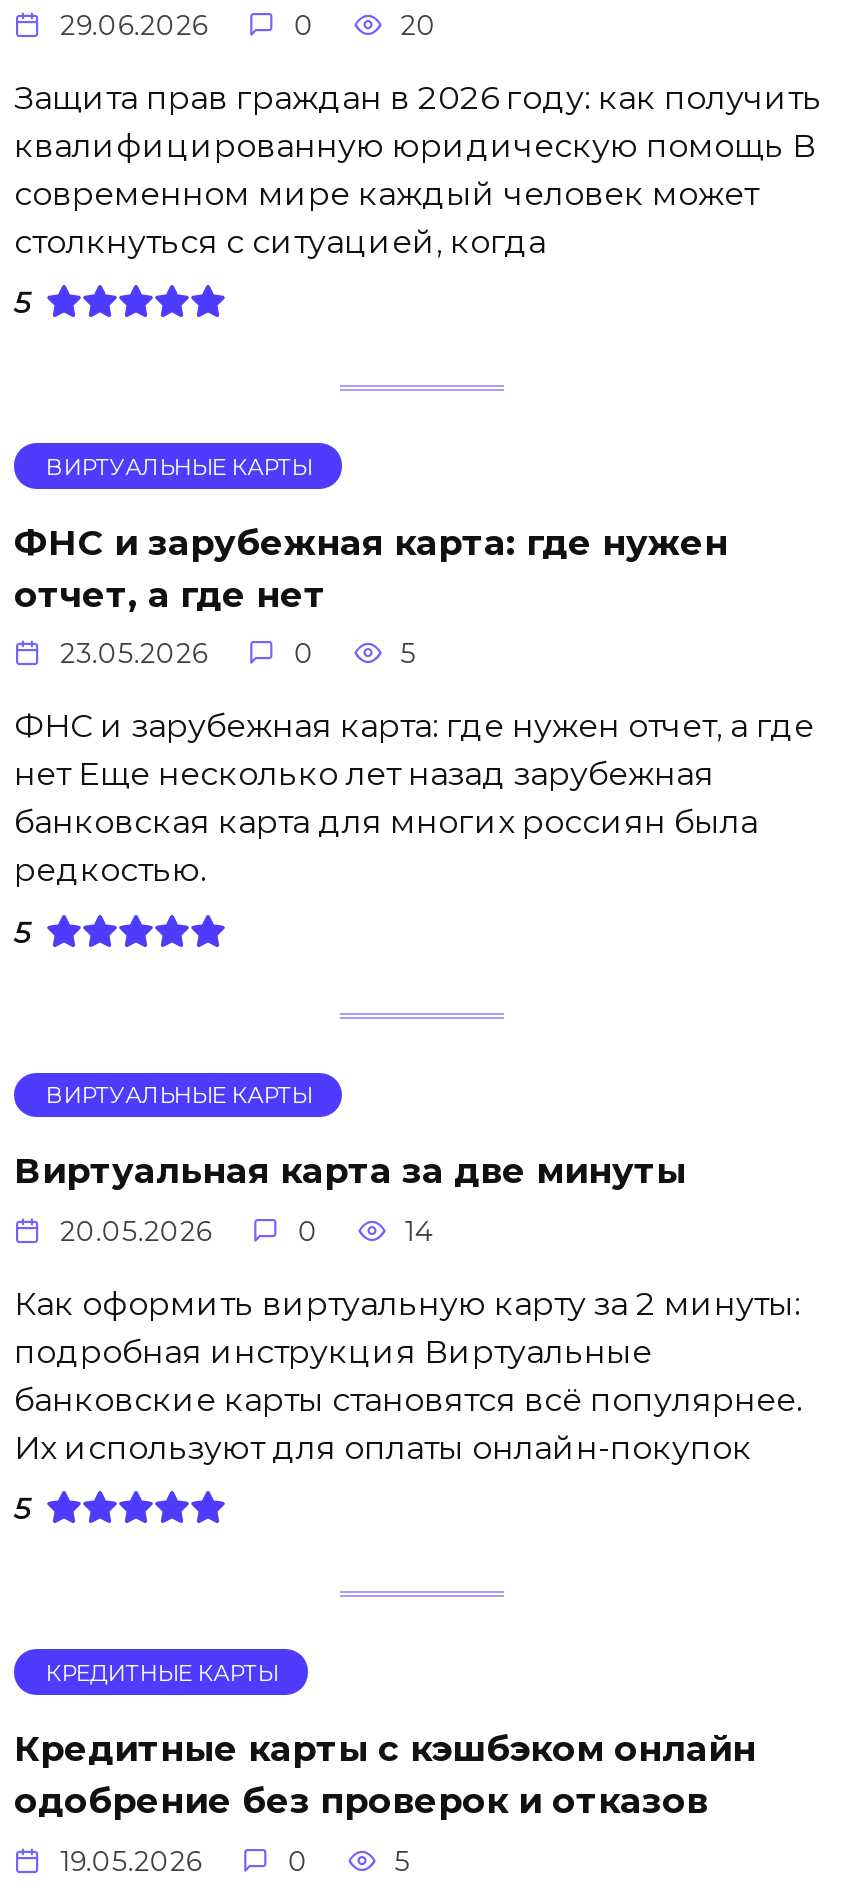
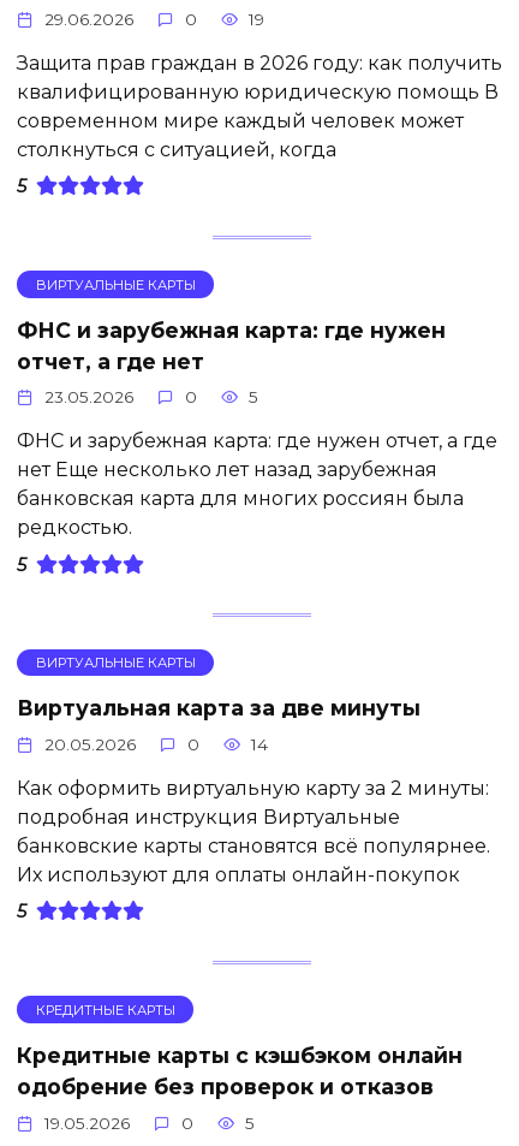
- 20
+ 19
